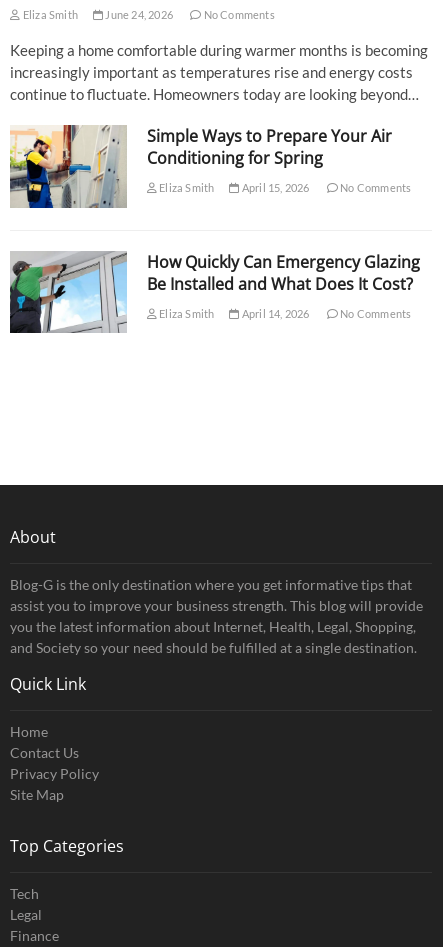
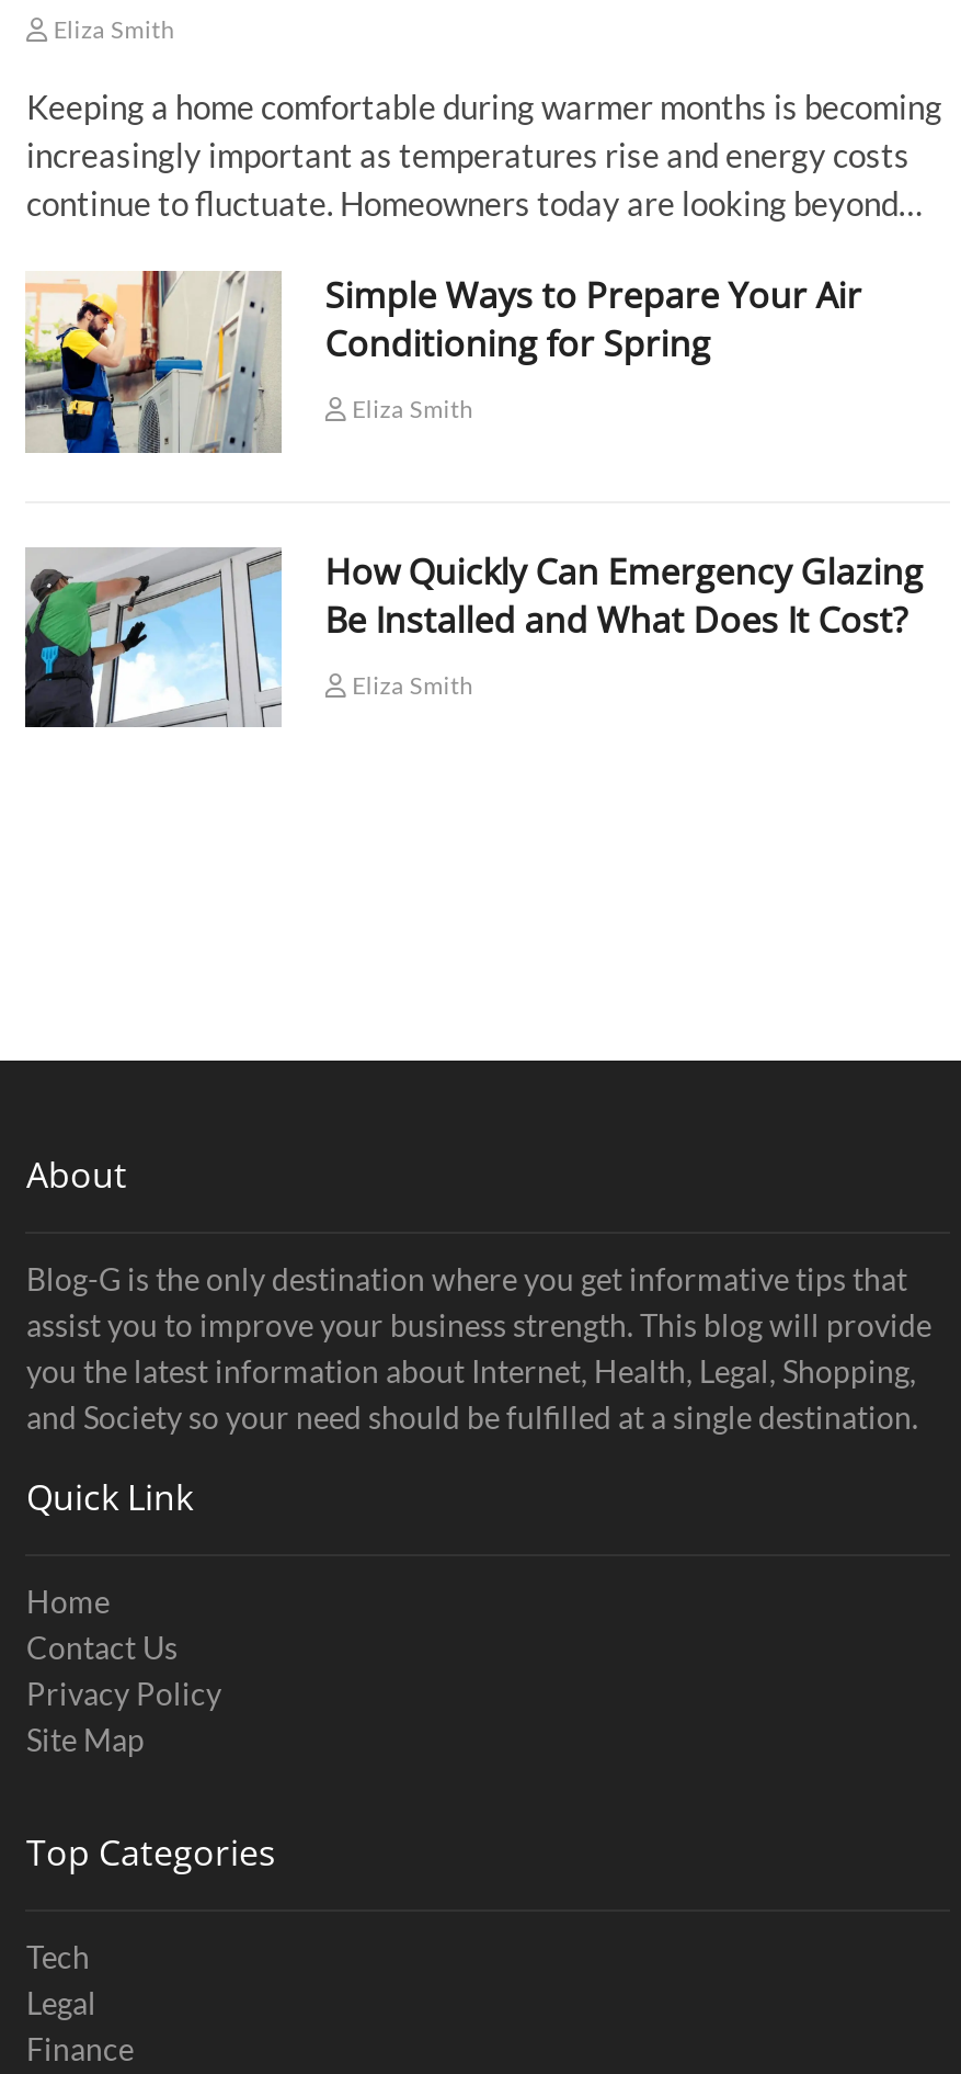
- June 24, 2026
- No Comments

- April 15, 2026
- No Comments

- April 14, 2026
- No Comments
